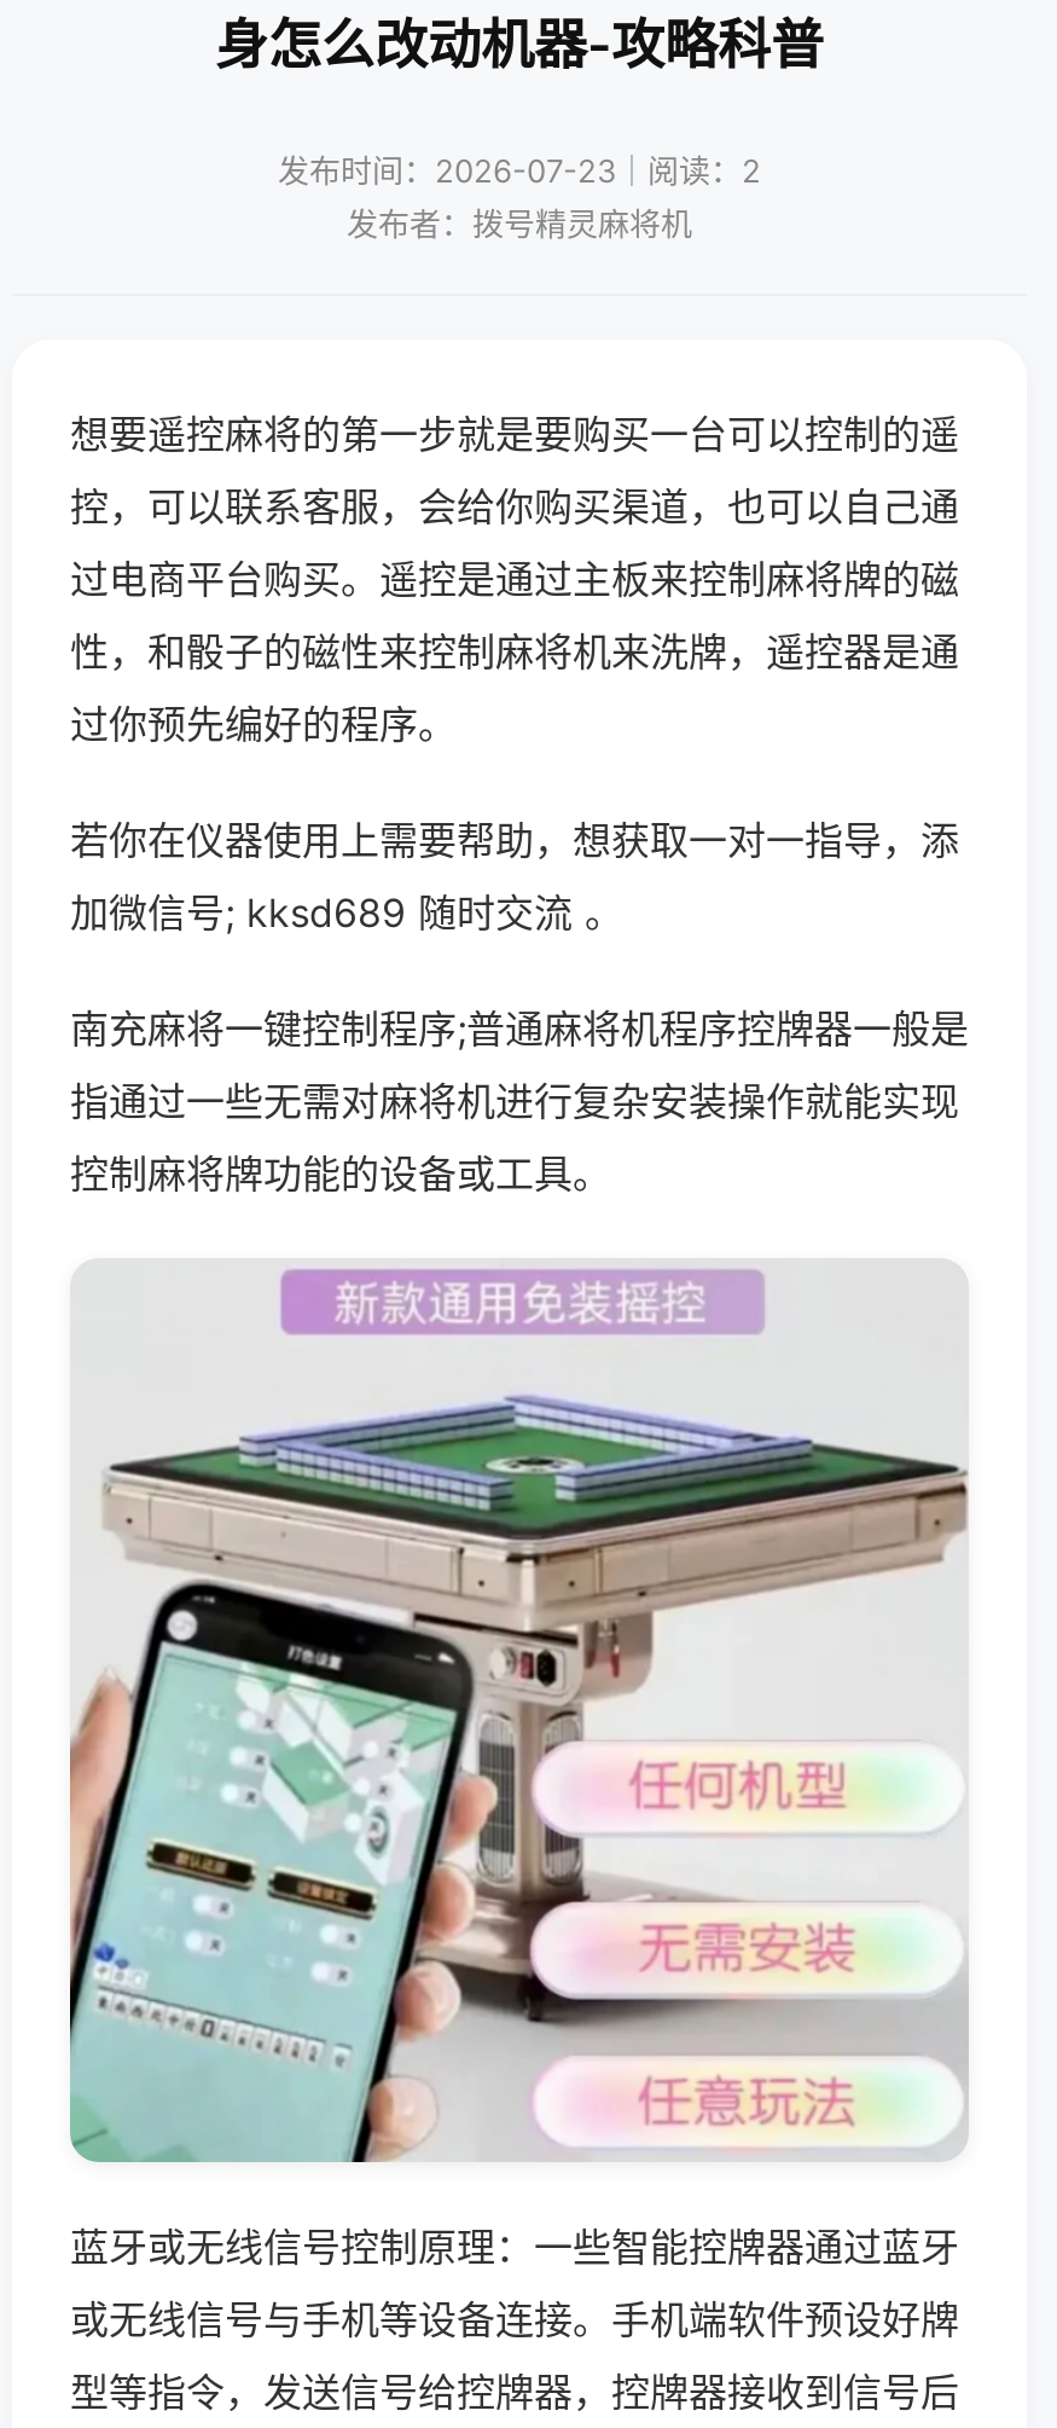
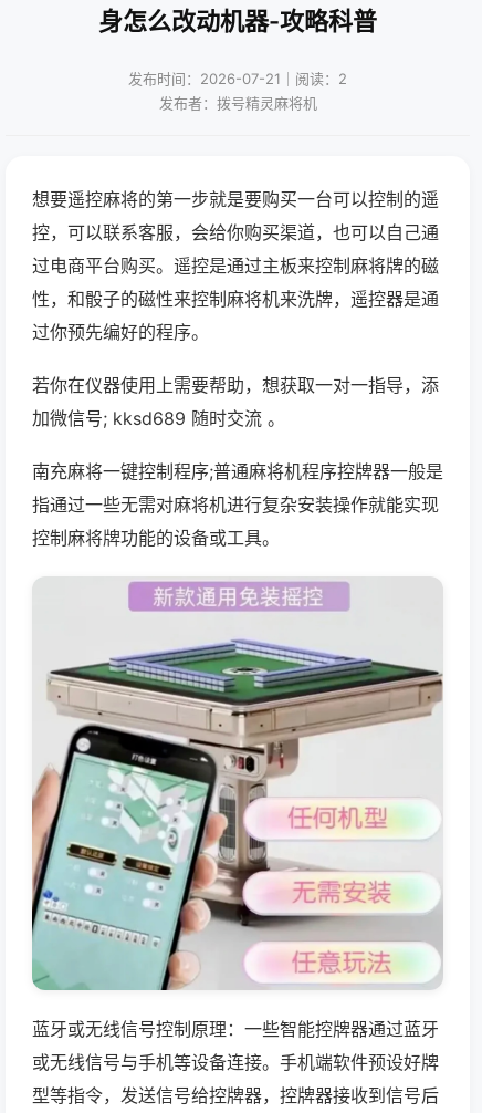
- 发布时间：2026-07-23｜阅读：2
+ 发布时间：2026-07-21｜阅读：2
